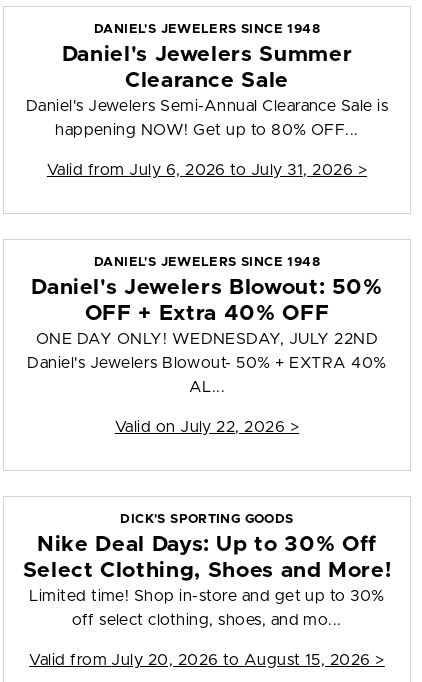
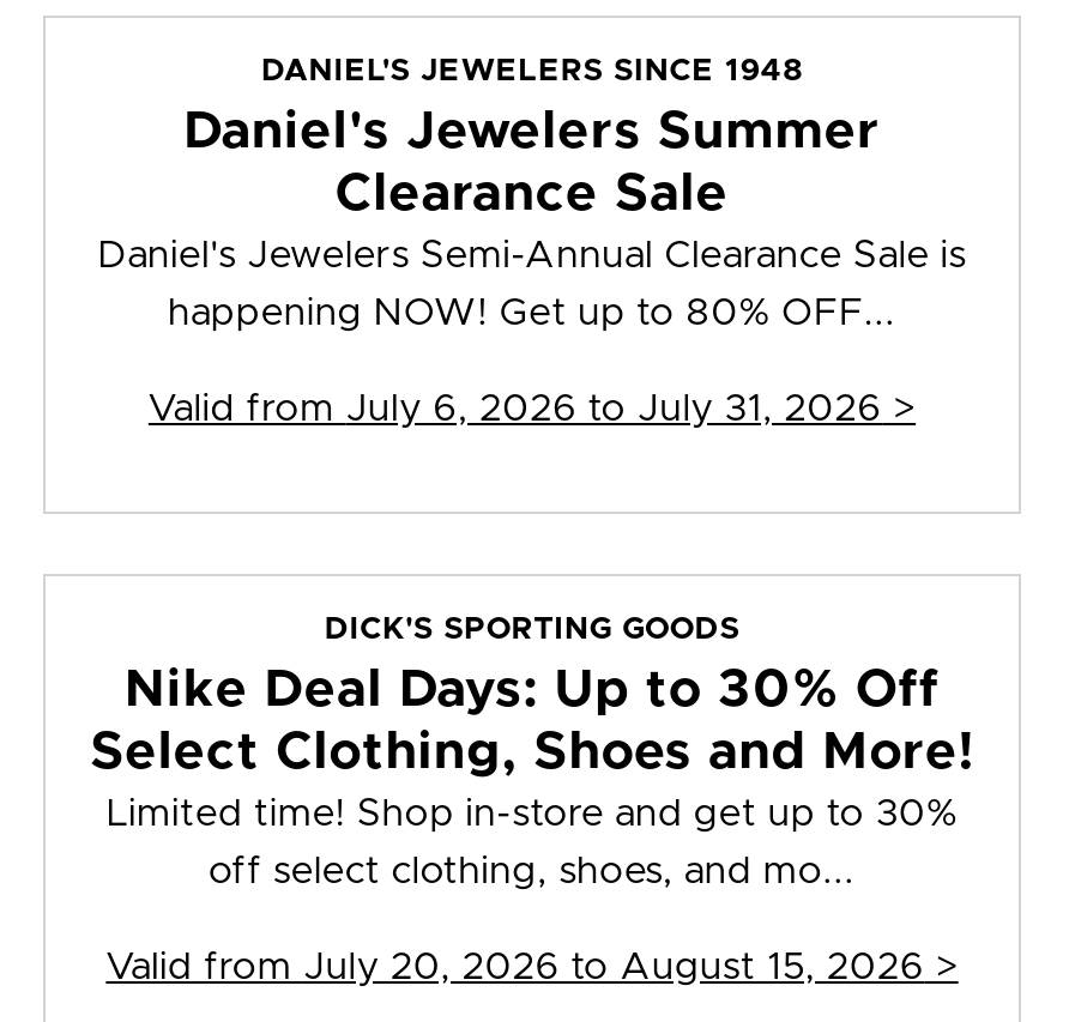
- DANIEL'S JEWELERS SINCE 1948
- Daniel's Jewelers Blowout: 50%
- OFF + Extra 40% OFF
- ONE DAY ONLY! WEDNESDAY, JULY 22ND
- Daniel's Jewelers Blowout- 50% + EXTRA 40%
- AL...
- Valid on July 22, 2026 >
